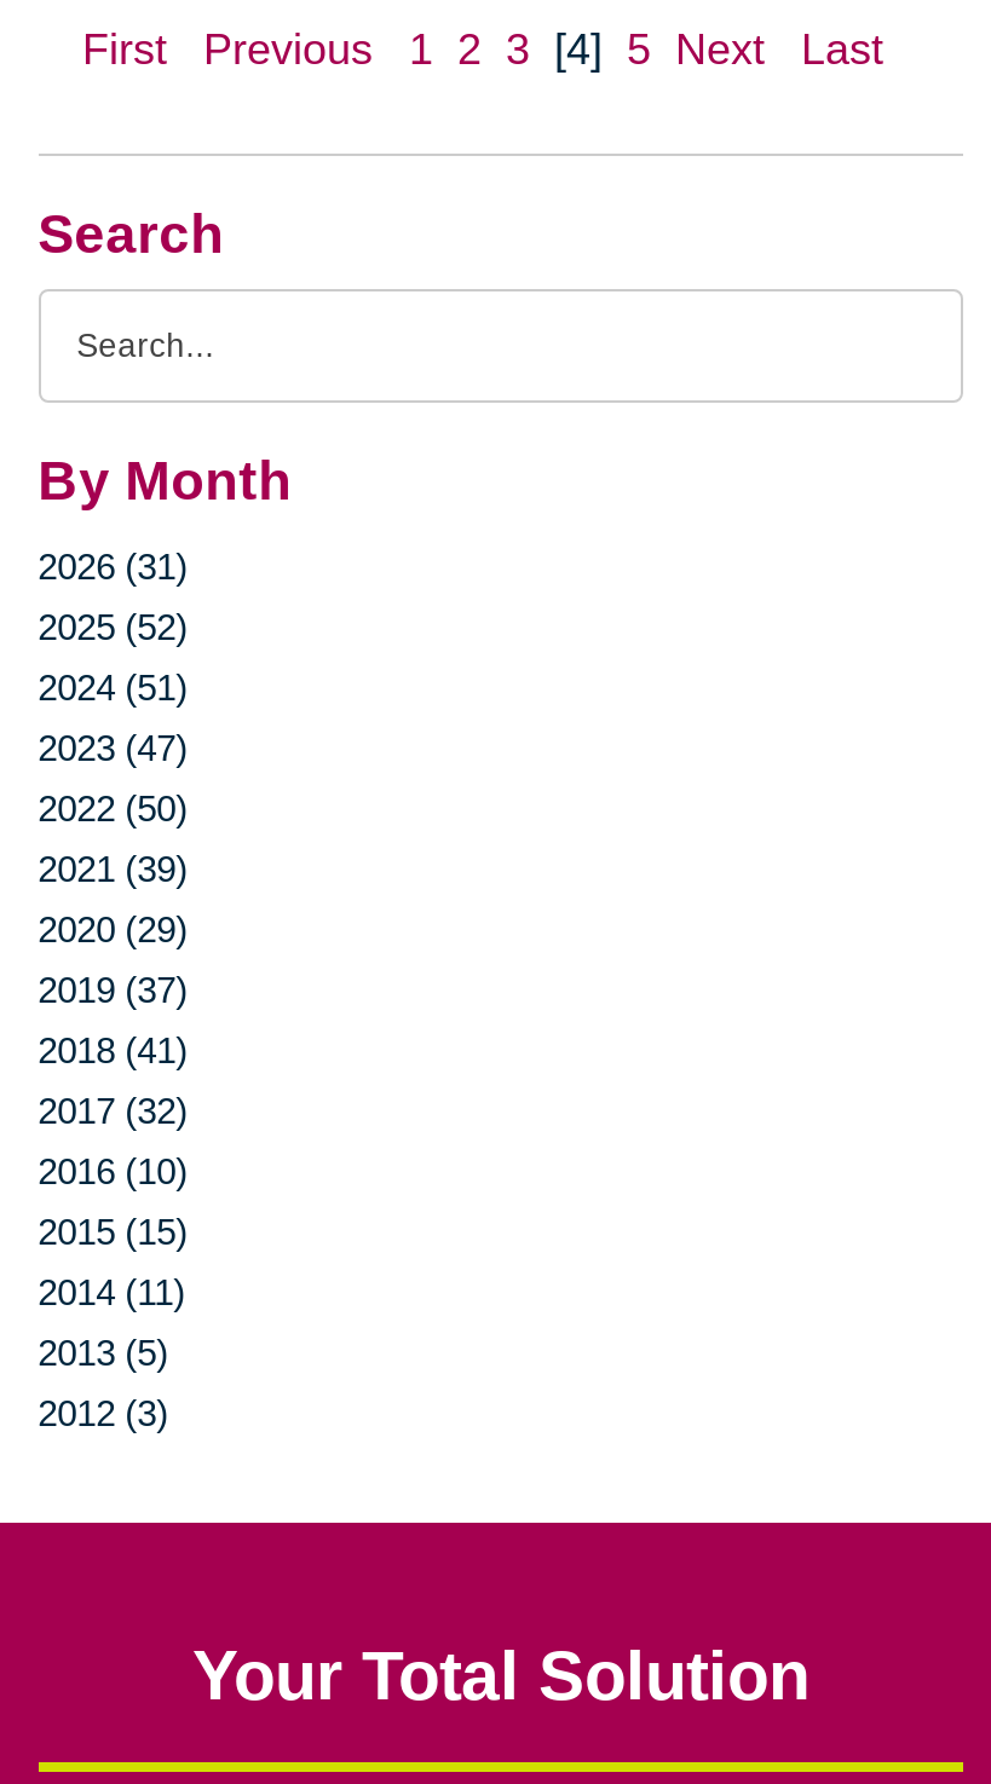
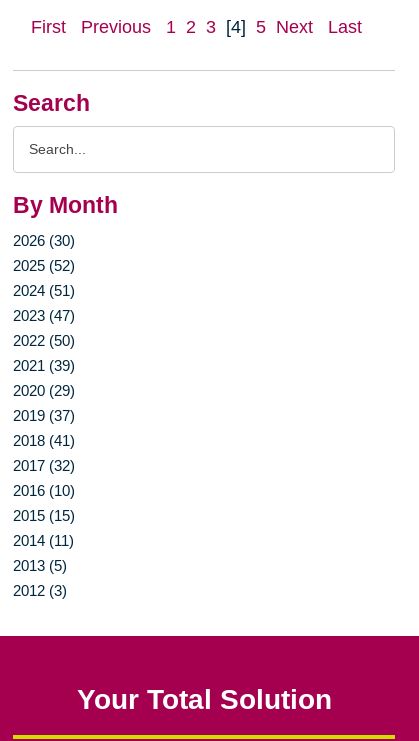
- 2026 (31)
+ 2026 (30)
